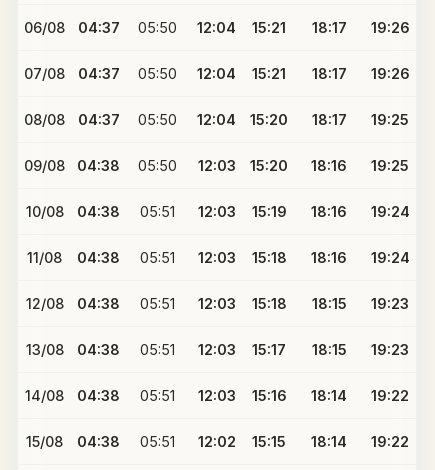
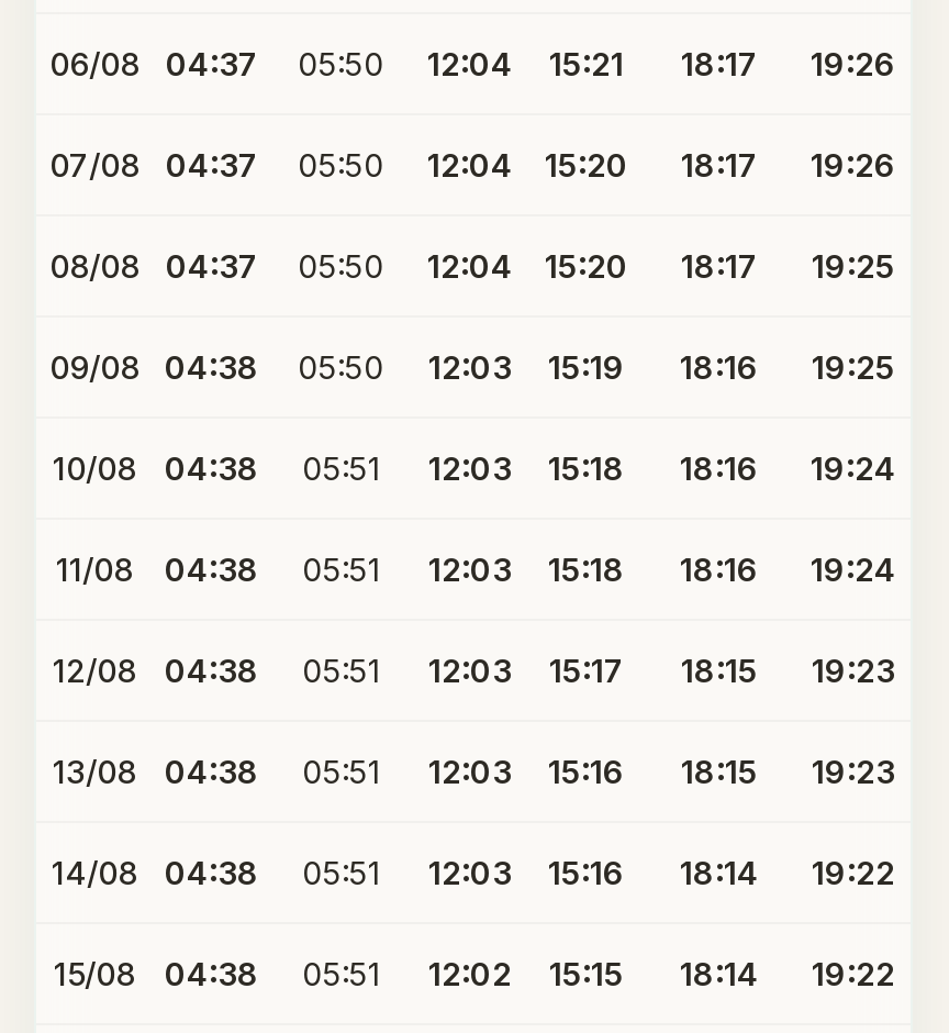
- 07/08 04:37 05:50 12:04 15:21 18:17 19:26
+ 07/08 04:37 05:50 12:04 15:20 18:17 19:26

- 09/08 04:38 05:50 12:03 15:20 18:16 19:25
+ 09/08 04:38 05:50 12:03 15:19 18:16 19:25

- 10/08 04:38 05:51 12:03 15:19 18:16 19:24
+ 10/08 04:38 05:51 12:03 15:18 18:16 19:24

- 12/08 04:38 05:51 12:03 15:18 18:15 19:23
+ 12/08 04:38 05:51 12:03 15:17 18:15 19:23

- 13/08 04:38 05:51 12:03 15:17 18:15 19:23
+ 13/08 04:38 05:51 12:03 15:16 18:15 19:23
